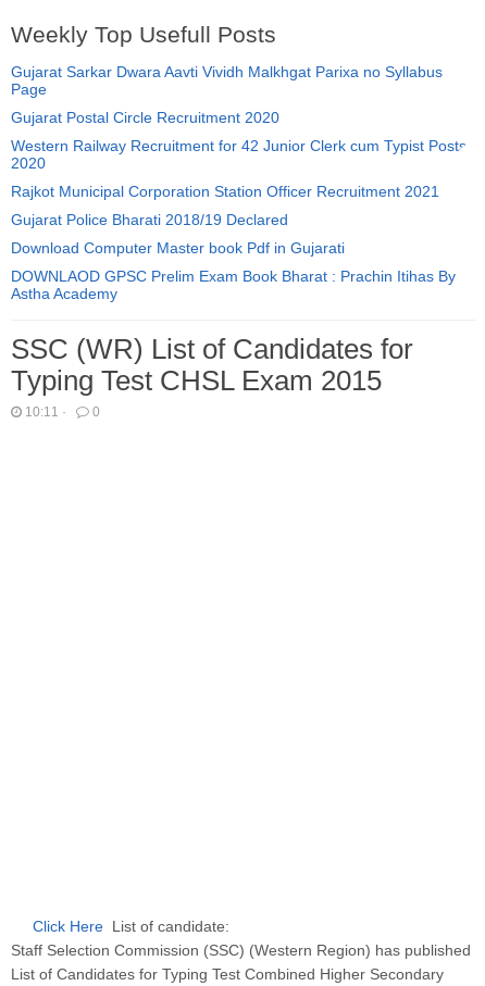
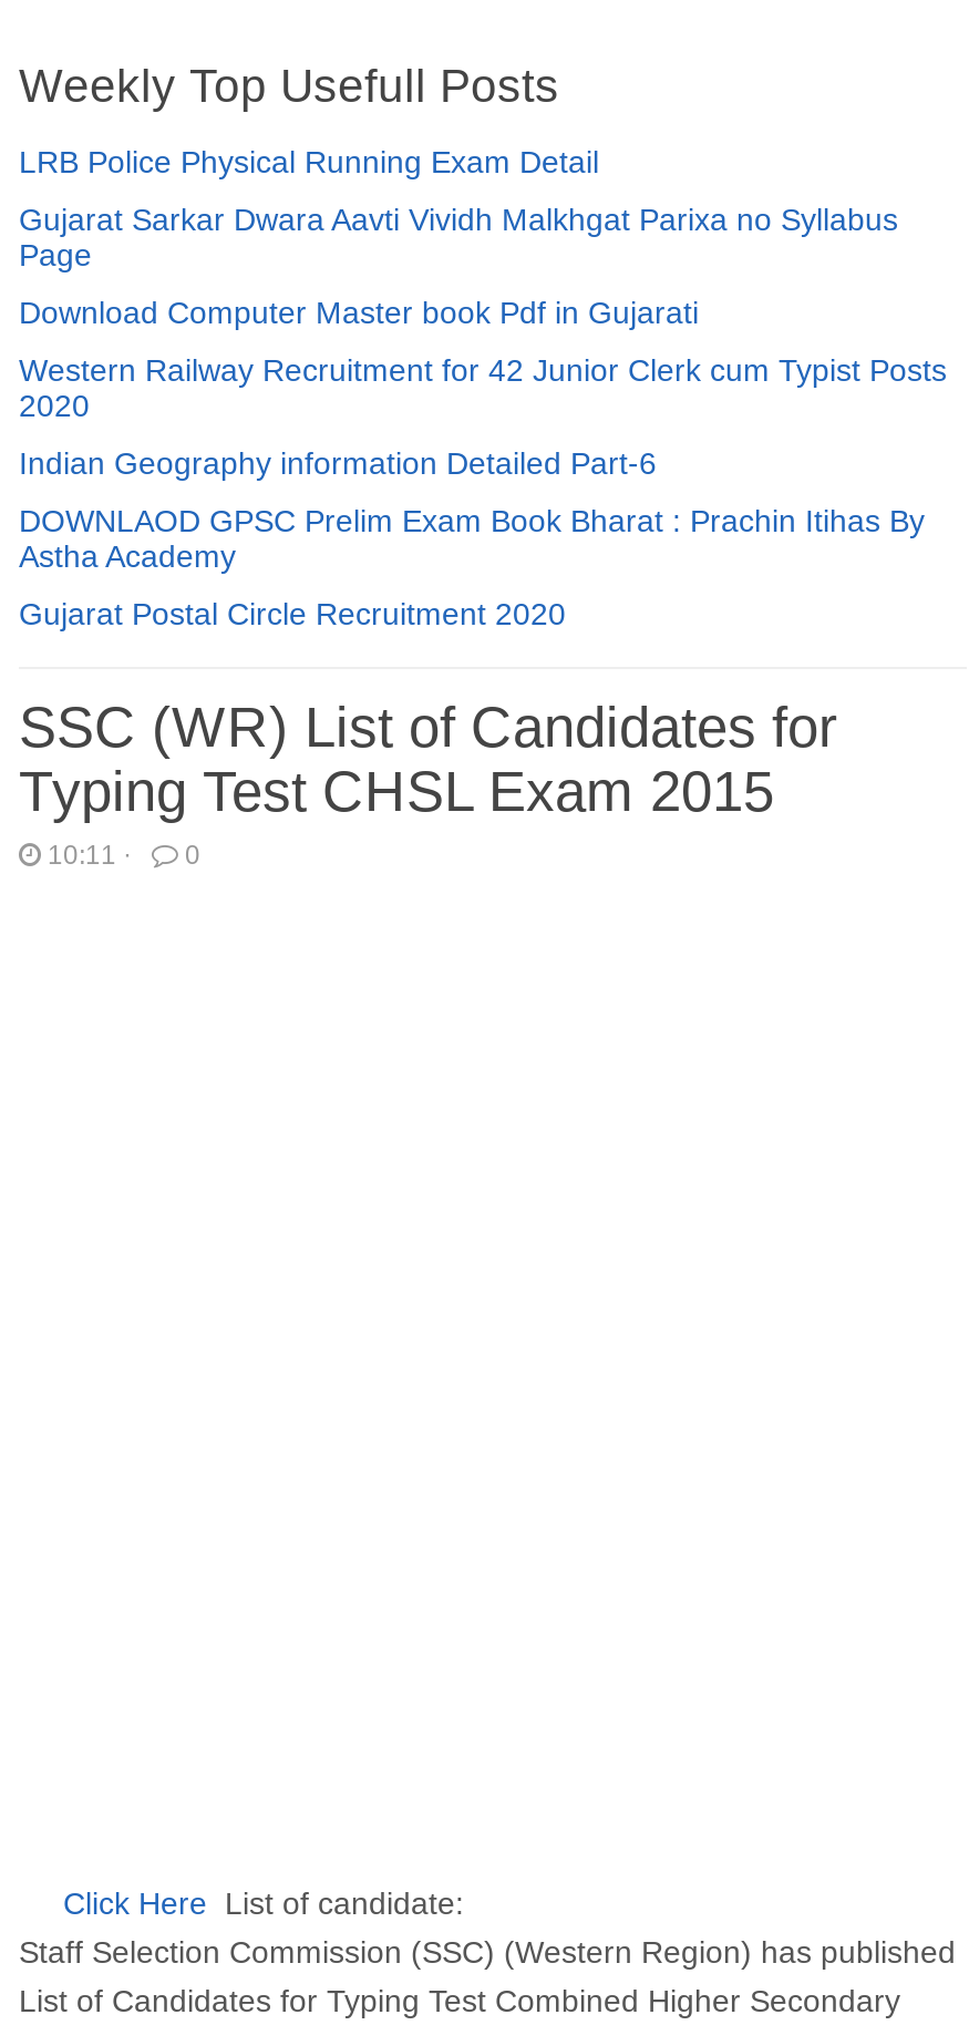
+ LRB Police Physical Running Exam Detail

moved down: Gujarat Sarkar Dwara Aavti Vividh Malkhgat Parixa no Syllabus | Page

moved down: Gujarat Postal Circle Recruitment 2020

moved down: Western Railway Recruitment for 42 Junior Clerk cum Typist Posts | 2020

- Rajkot Municipal Corporation Station Officer Recruitment 2021
- Gujarat Police Bharati 2018/19 Declared
+ Indian Geography information Detailed Part-6

moved up: Download Computer Master book Pdf in Gujarati

moved up: DOWNLAOD GPSC Prelim Exam Book Bharat : Prachin Itihas By | Astha Academy
